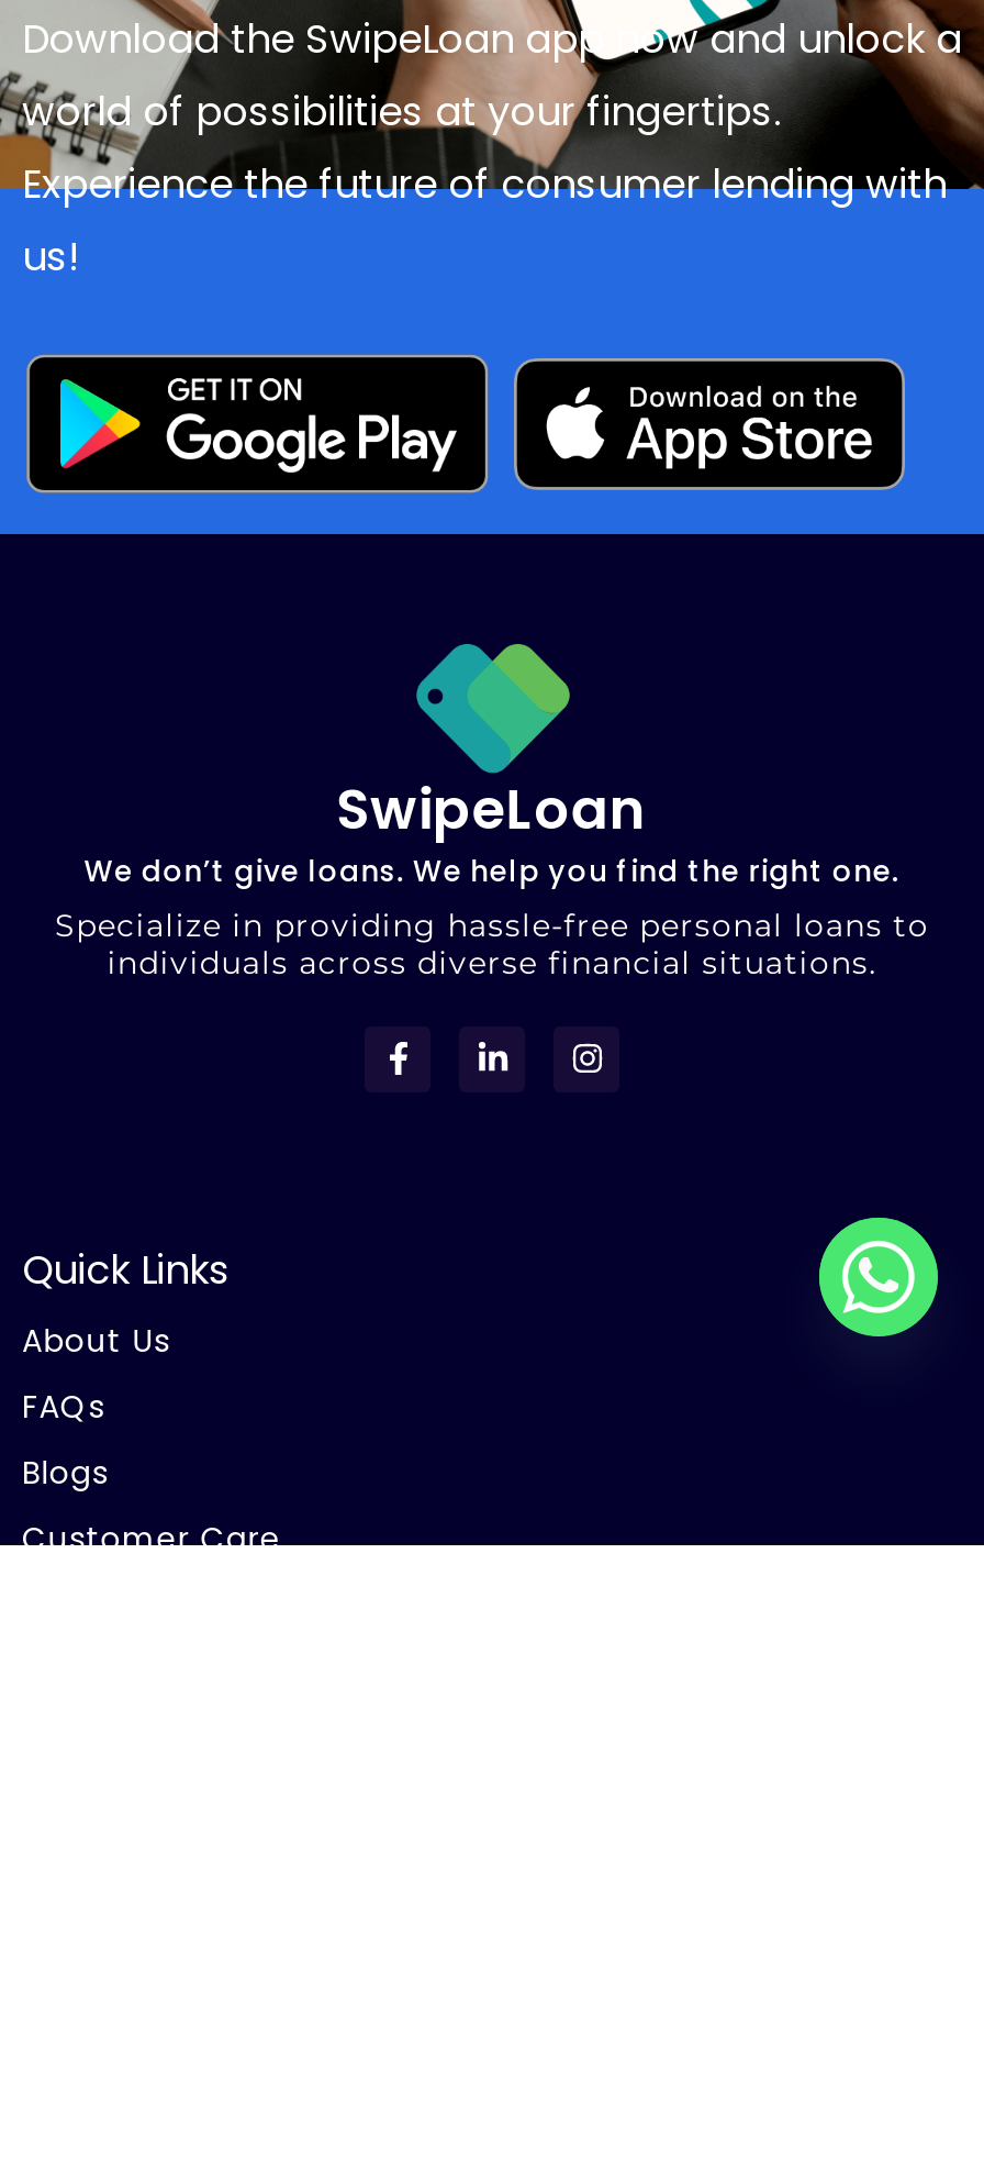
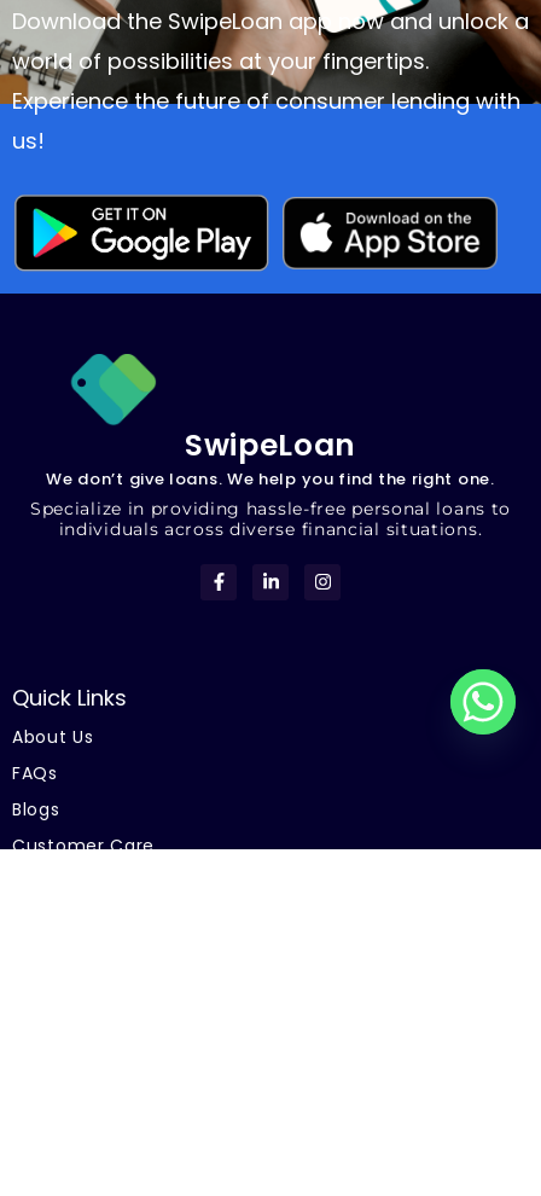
+ [image]

- [image]
